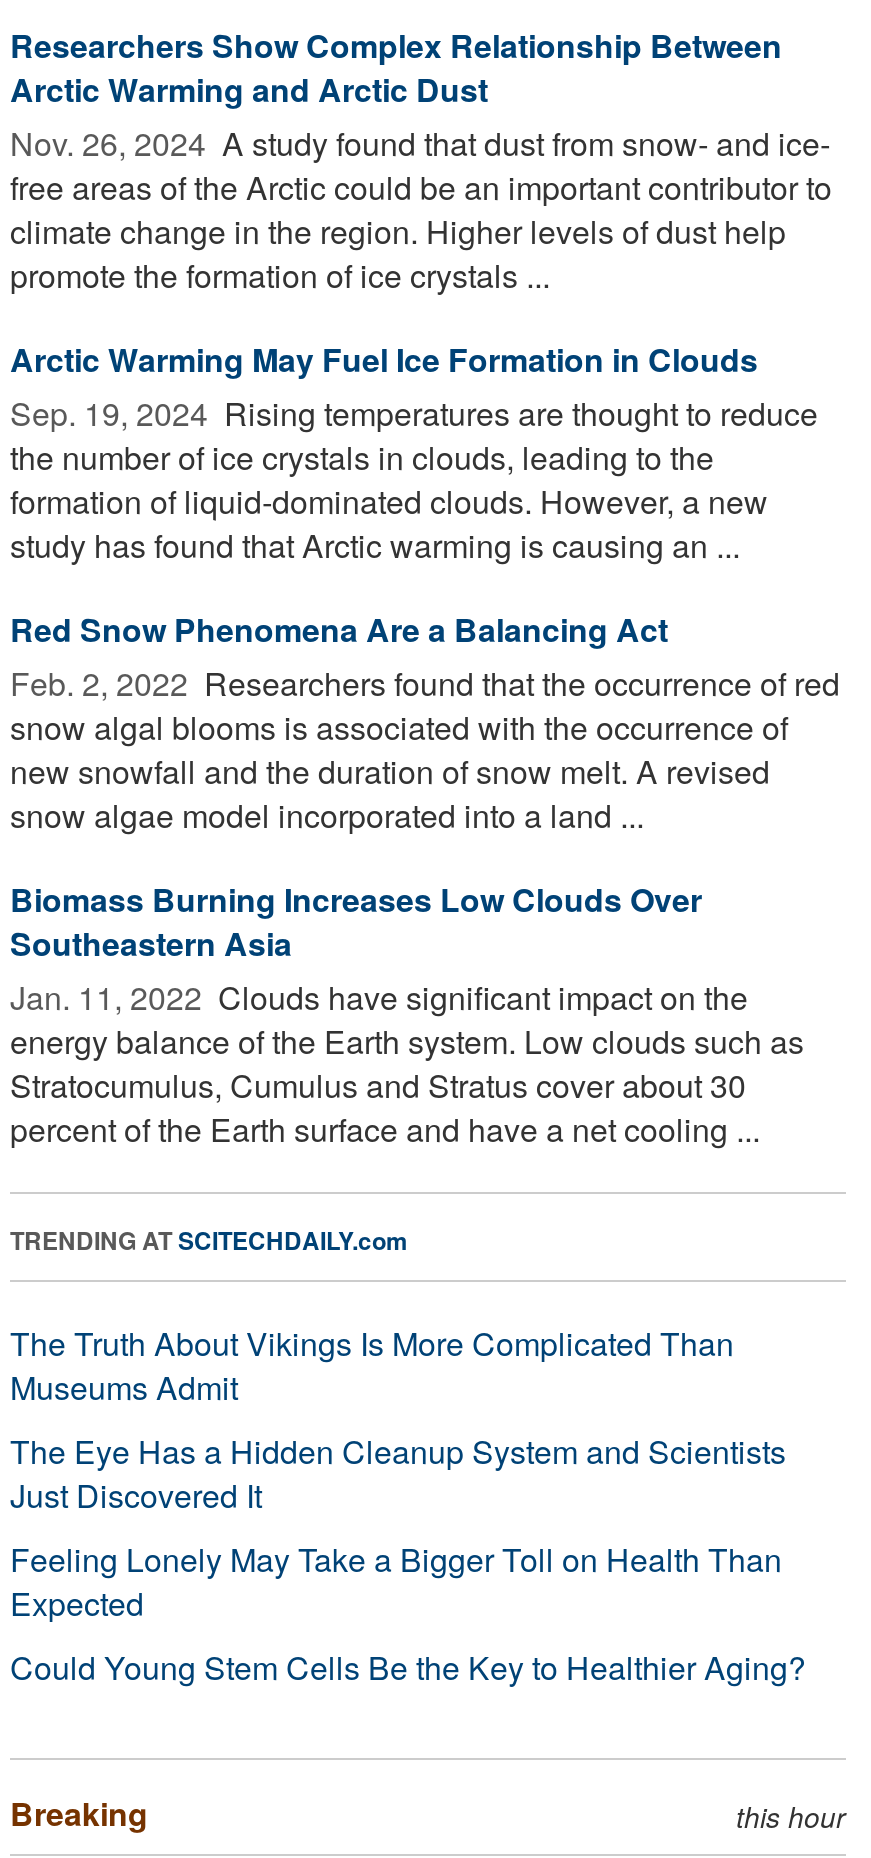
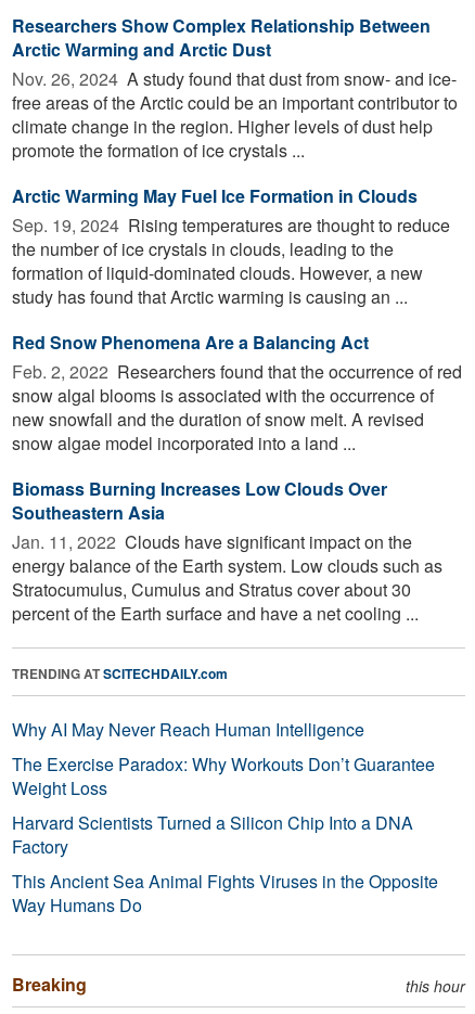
- The Truth About Vikings Is More Complicated Than
- Museums Admit
- The Eye Has a Hidden Cleanup System and Scientists
- Just Discovered It
- Feeling Lonely May Take a Bigger Toll on Health Than
- Expected
- Could Young Stem Cells Be the Key to Healthier Aging?
+ Why AI May Never Reach Human Intelligence
+ The Exercise Paradox: Why Workouts Don’t Guarantee
+ Weight Loss
+ Harvard Scientists Turned a Silicon Chip Into a DNA
+ Factory
+ This Ancient Sea Animal Fights Viruses in the Opposite
+ Way Humans Do
